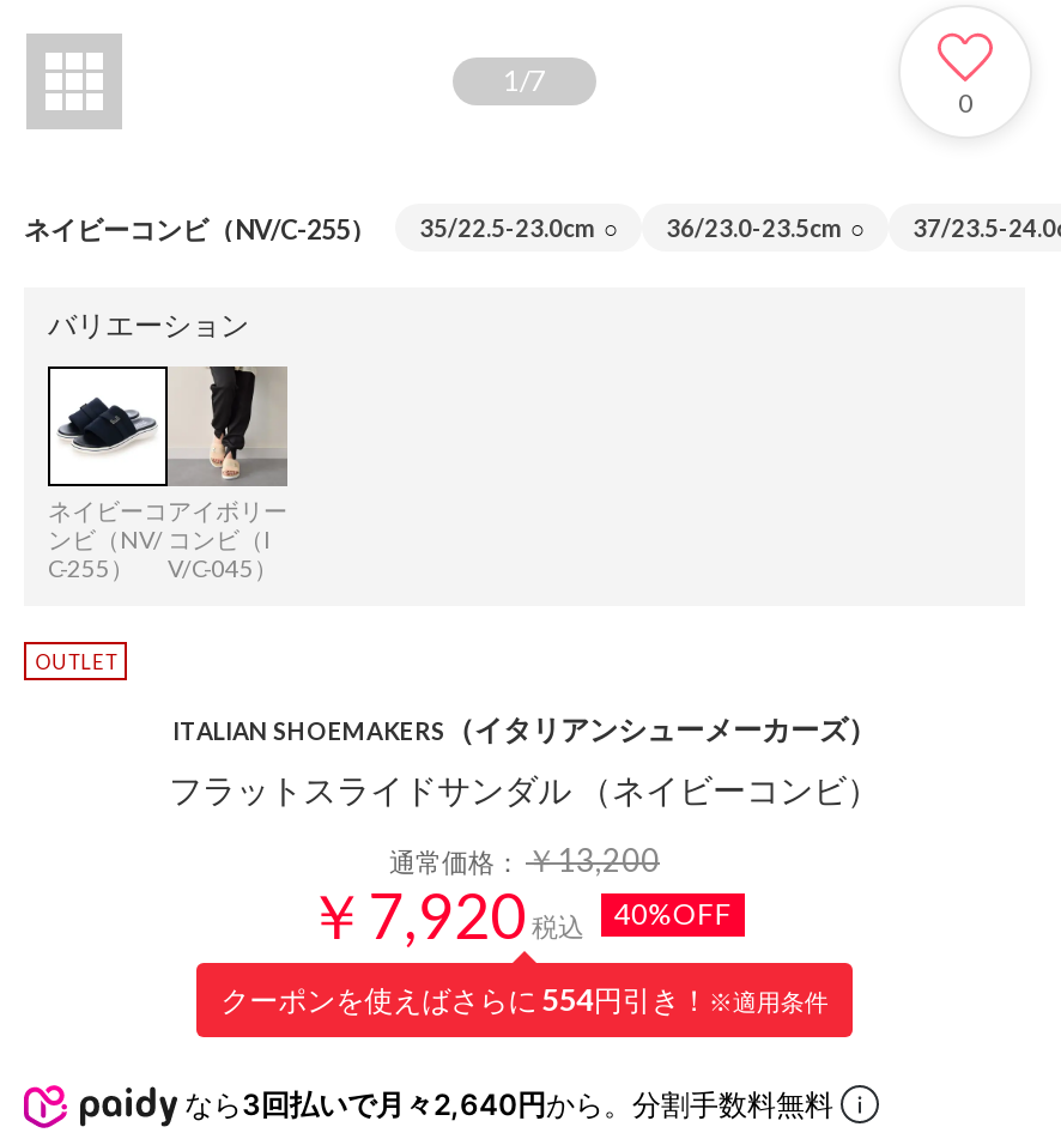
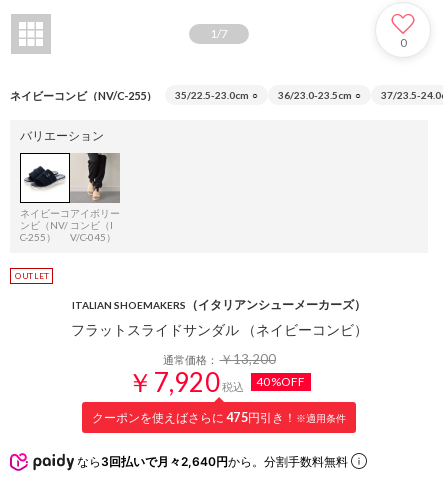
- クーポンを使えばさらに554円引き！※適用条件
+ クーポンを使えばさらに475円引き！※適用条件
